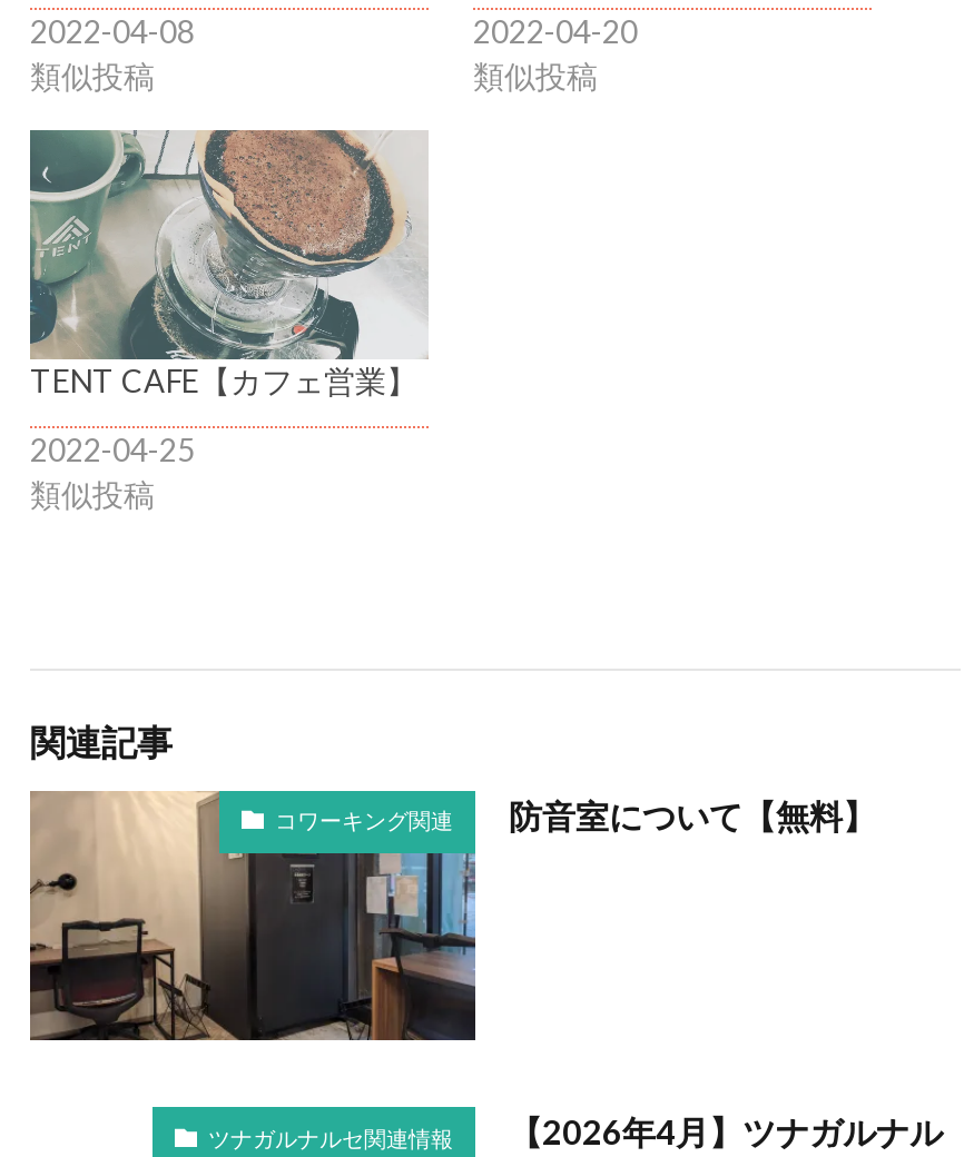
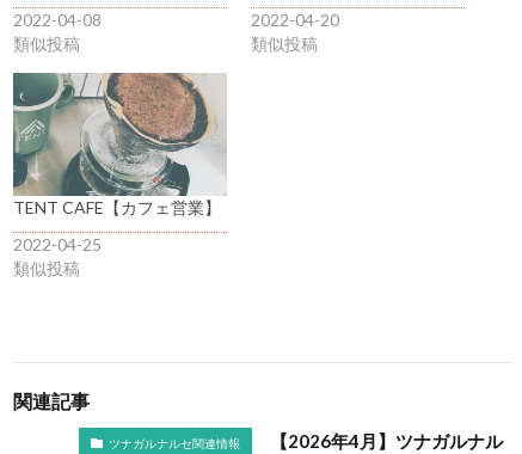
- [image]
- コワーキング関連
- 防音室について【無料】
